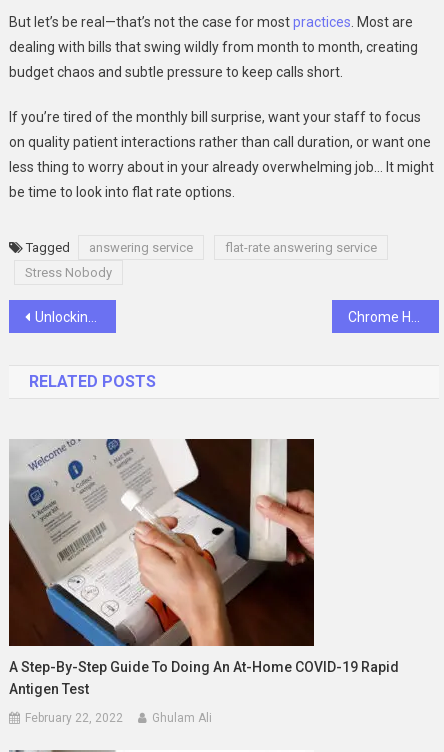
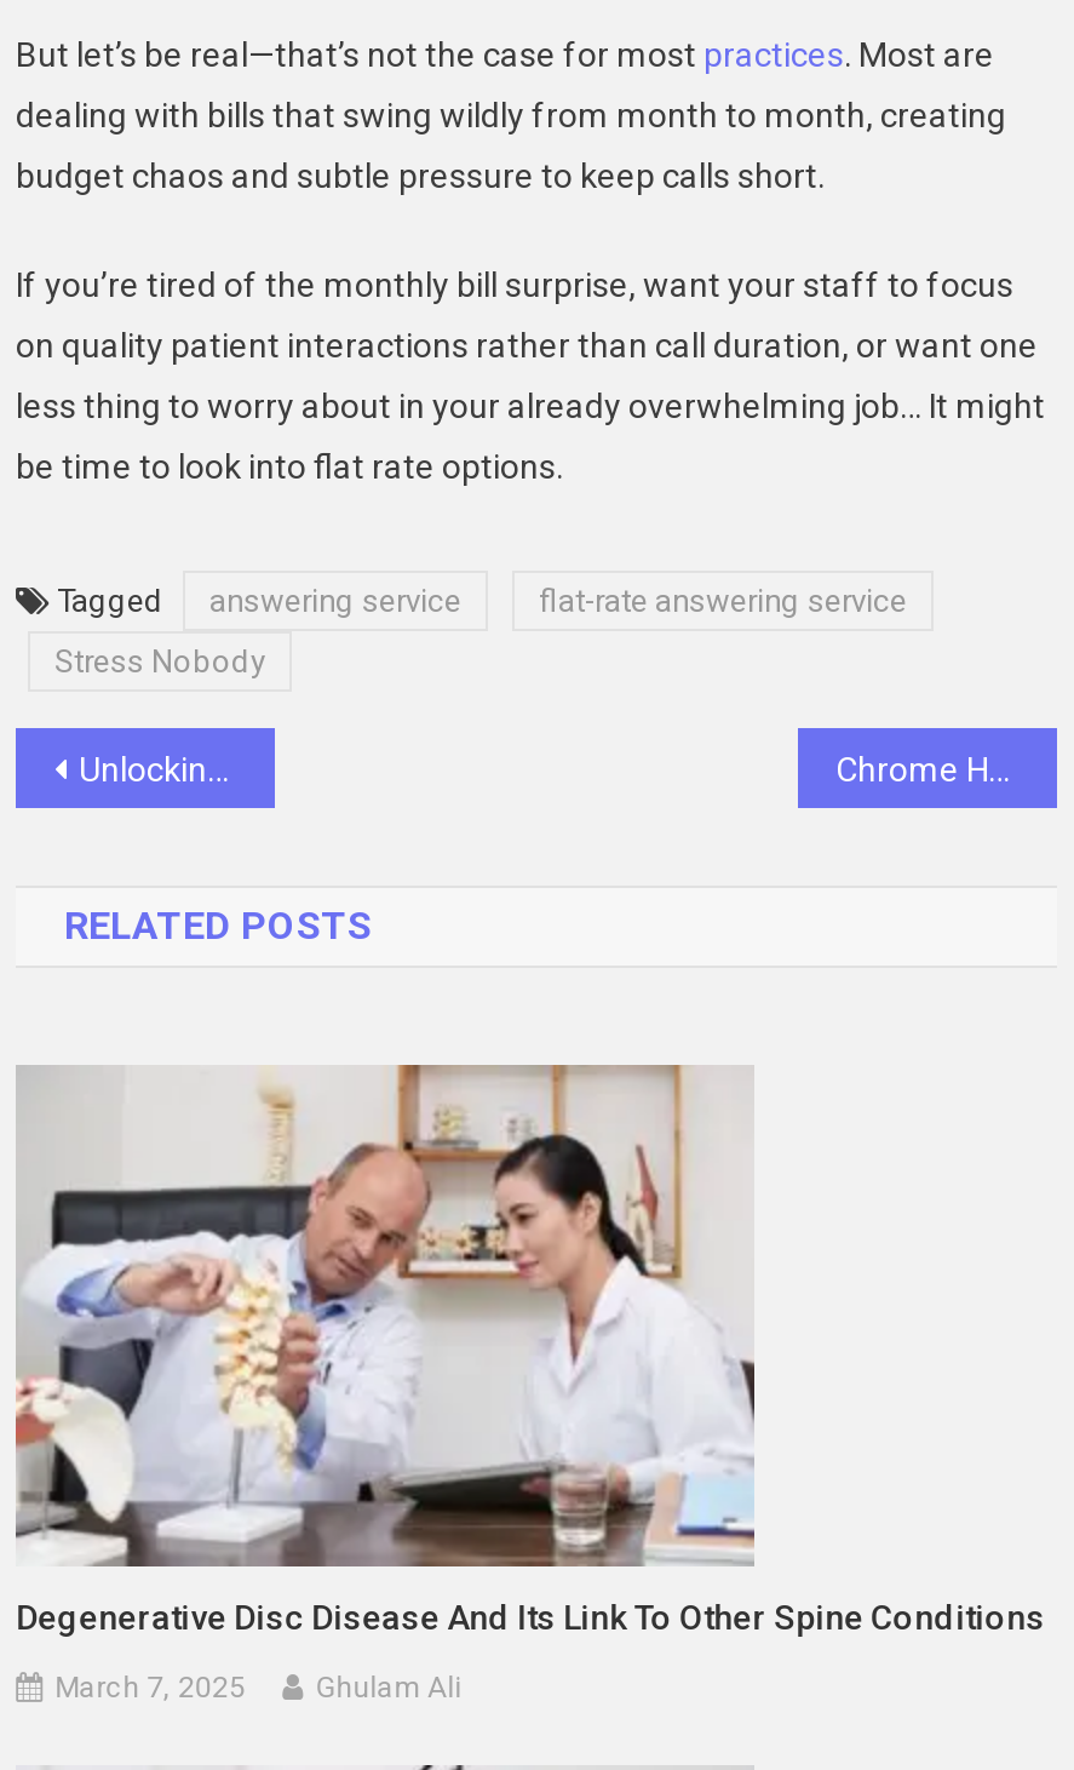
- [image]
- A Step-By-Step Guide To Doing An At-Home COVID-19 Rapid
- Antigen Test
+ [image]
+ Degenerative Disc Disease And Its Link To Other Spine Conditions

- February 22, 2022
+ March 7, 2025
